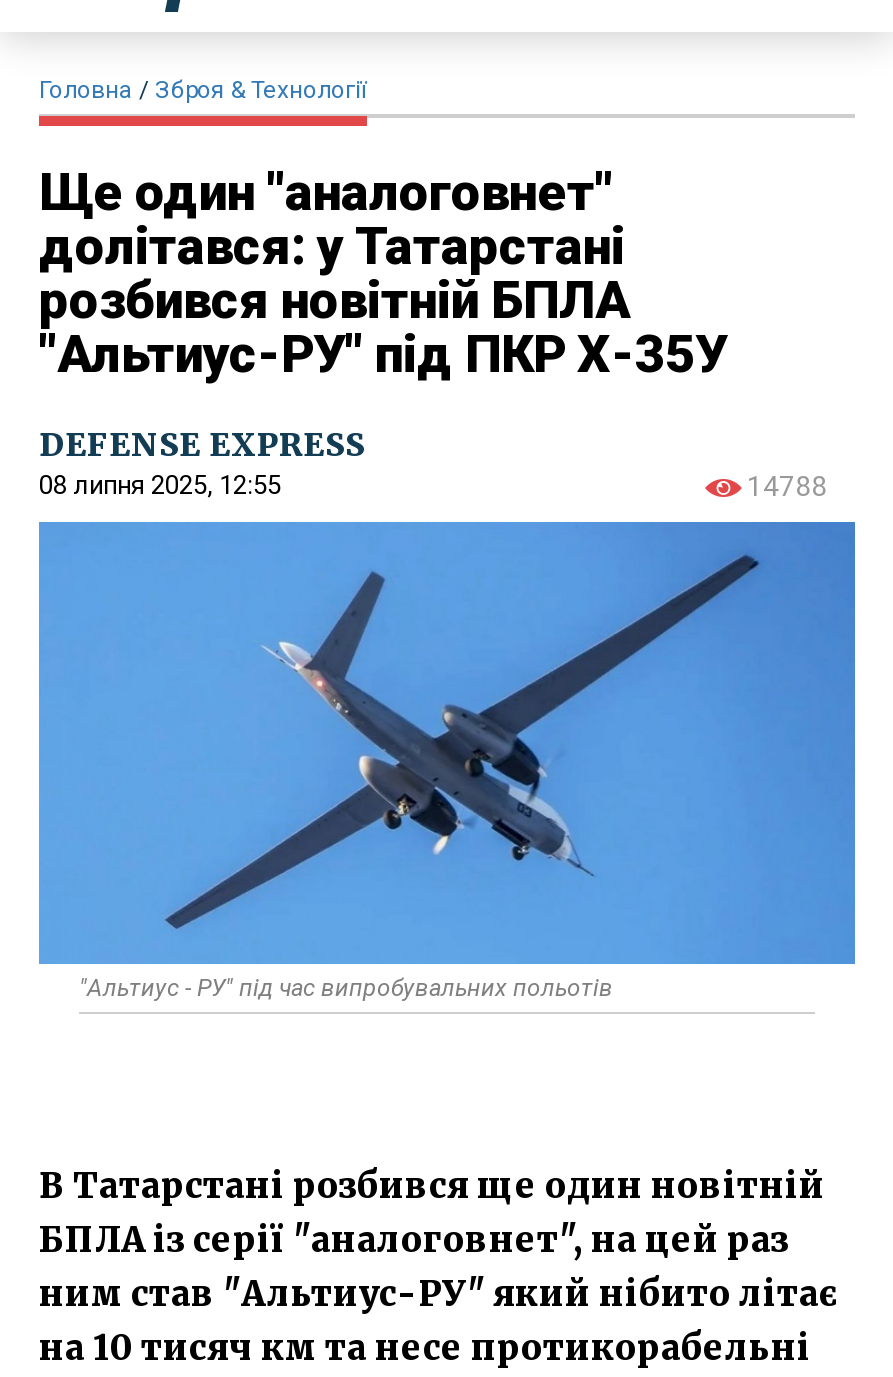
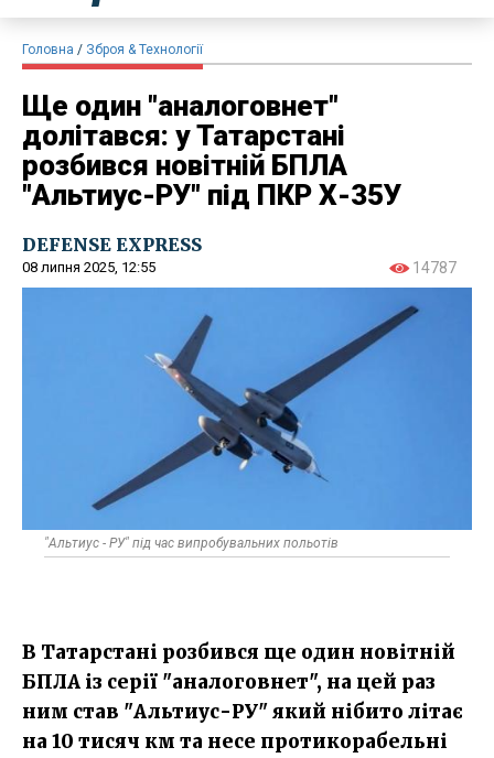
- 14788
+ 14787
